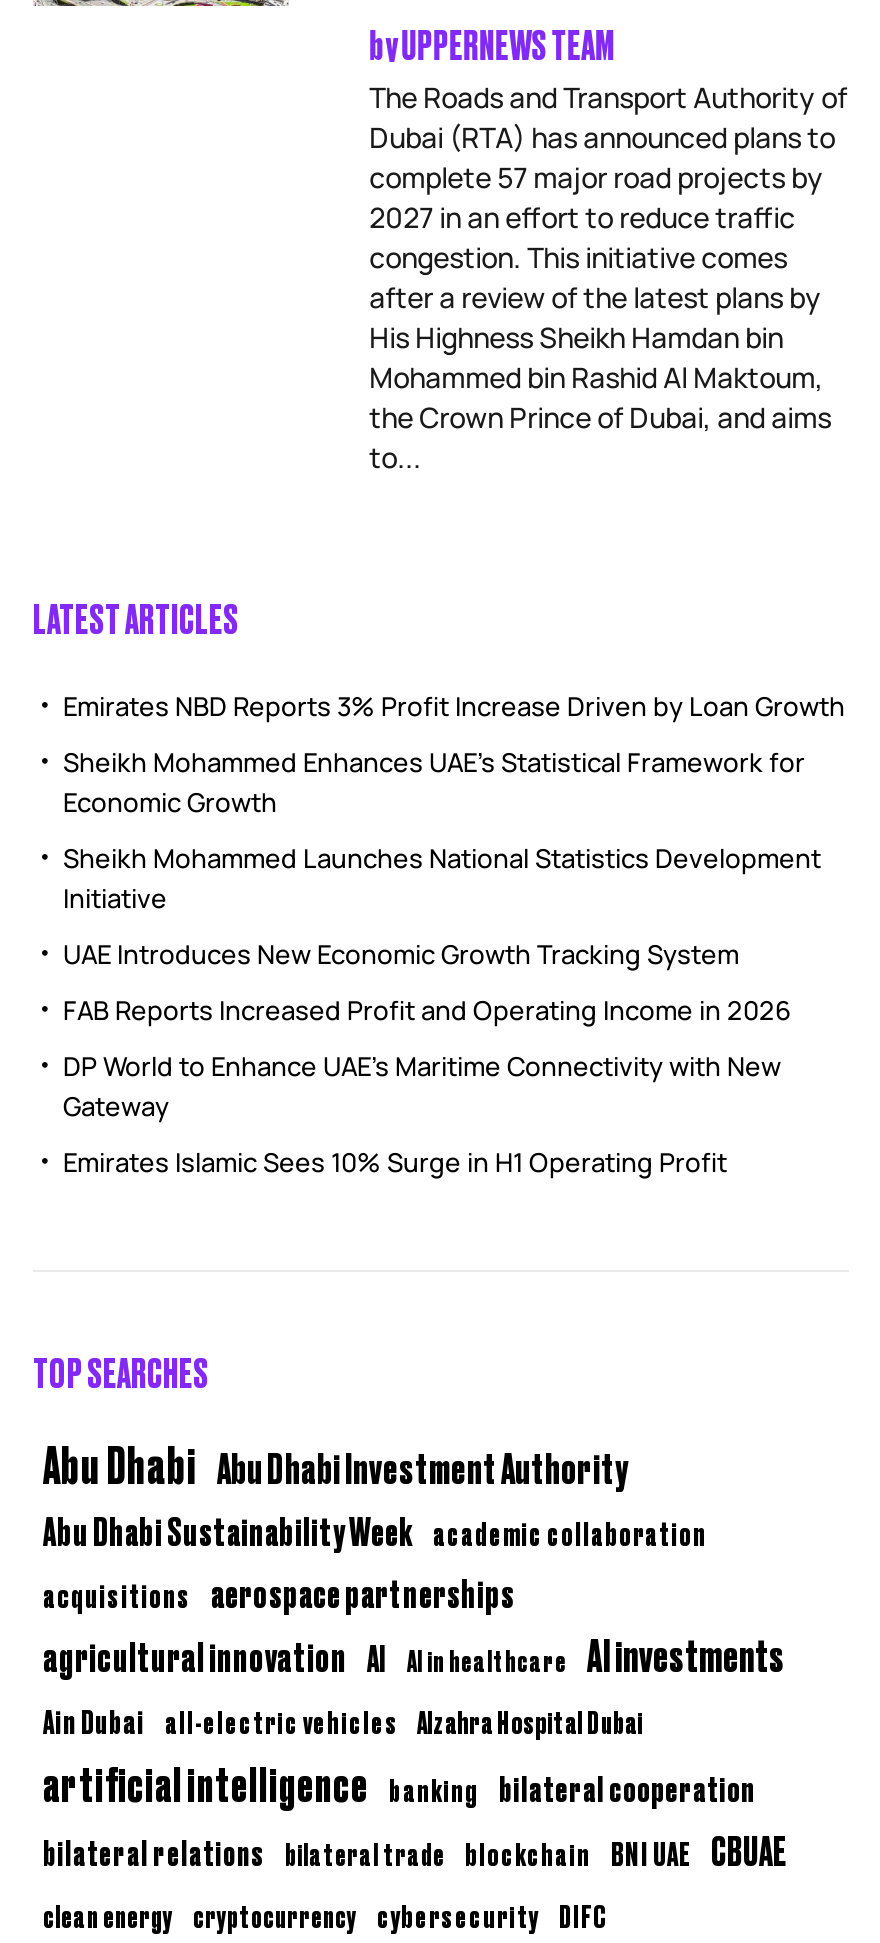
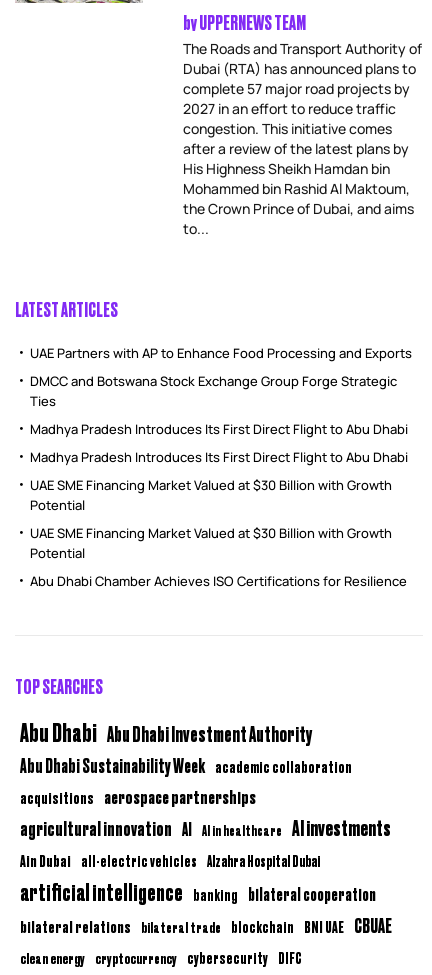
- Emirates NBD Reports 3% Profit Increase Driven by Loan Growth
+ UAE Partners with AP to Enhance Food Processing and Exports

- Sheikh Mohammed Enhances UAE’s Statistical Framework for
- Economic Growth
+ DMCC and Botswana Stock Exchange Group Forge Strategic
+ Ties

- Sheikh Mohammed Launches National Statistics Development
- Initiative
+ Madhya Pradesh Introduces Its First Direct Flight to Abu Dhabi

- UAE Introduces New Economic Growth Tracking System
+ Madhya Pradesh Introduces Its First Direct Flight to Abu Dhabi

- FAB Reports Increased Profit and Operating Income in 2026
+ UAE SME Financing Market Valued at $30 Billion with Growth
+ Potential

- DP World to Enhance UAE’s Maritime Connectivity with New
- Gateway
+ UAE SME Financing Market Valued at $30 Billion with Growth
+ Potential

- Emirates Islamic Sees 10% Surge in H1 Operating Profit
+ Abu Dhabi Chamber Achieves ISO Certifications for Resilience
